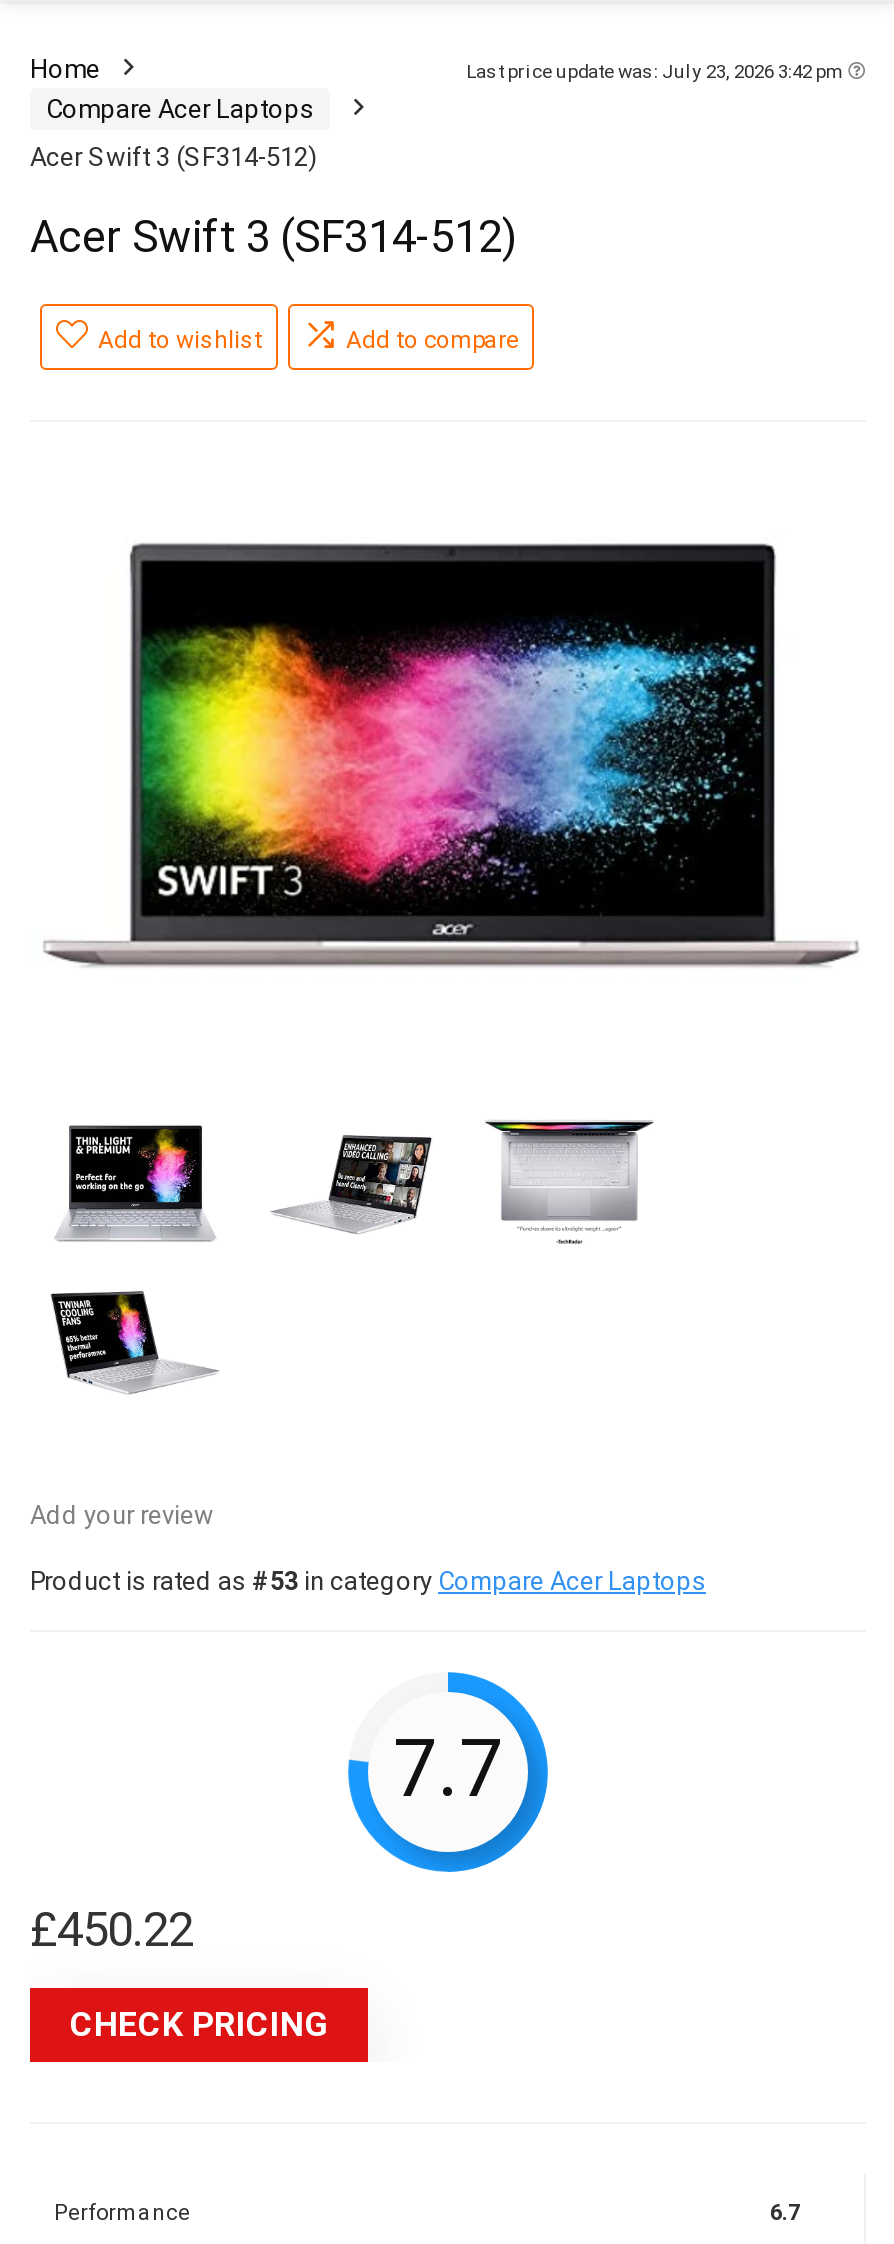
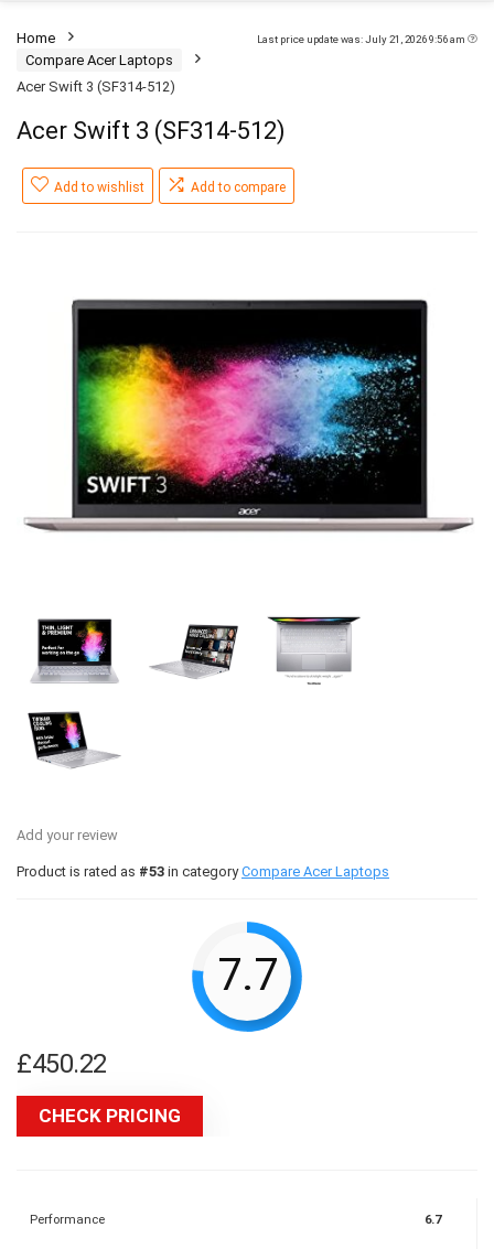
- Last price update was: July 23, 2026 3:42 pm
+ Last price update was: July 21, 2026 9:56 am
